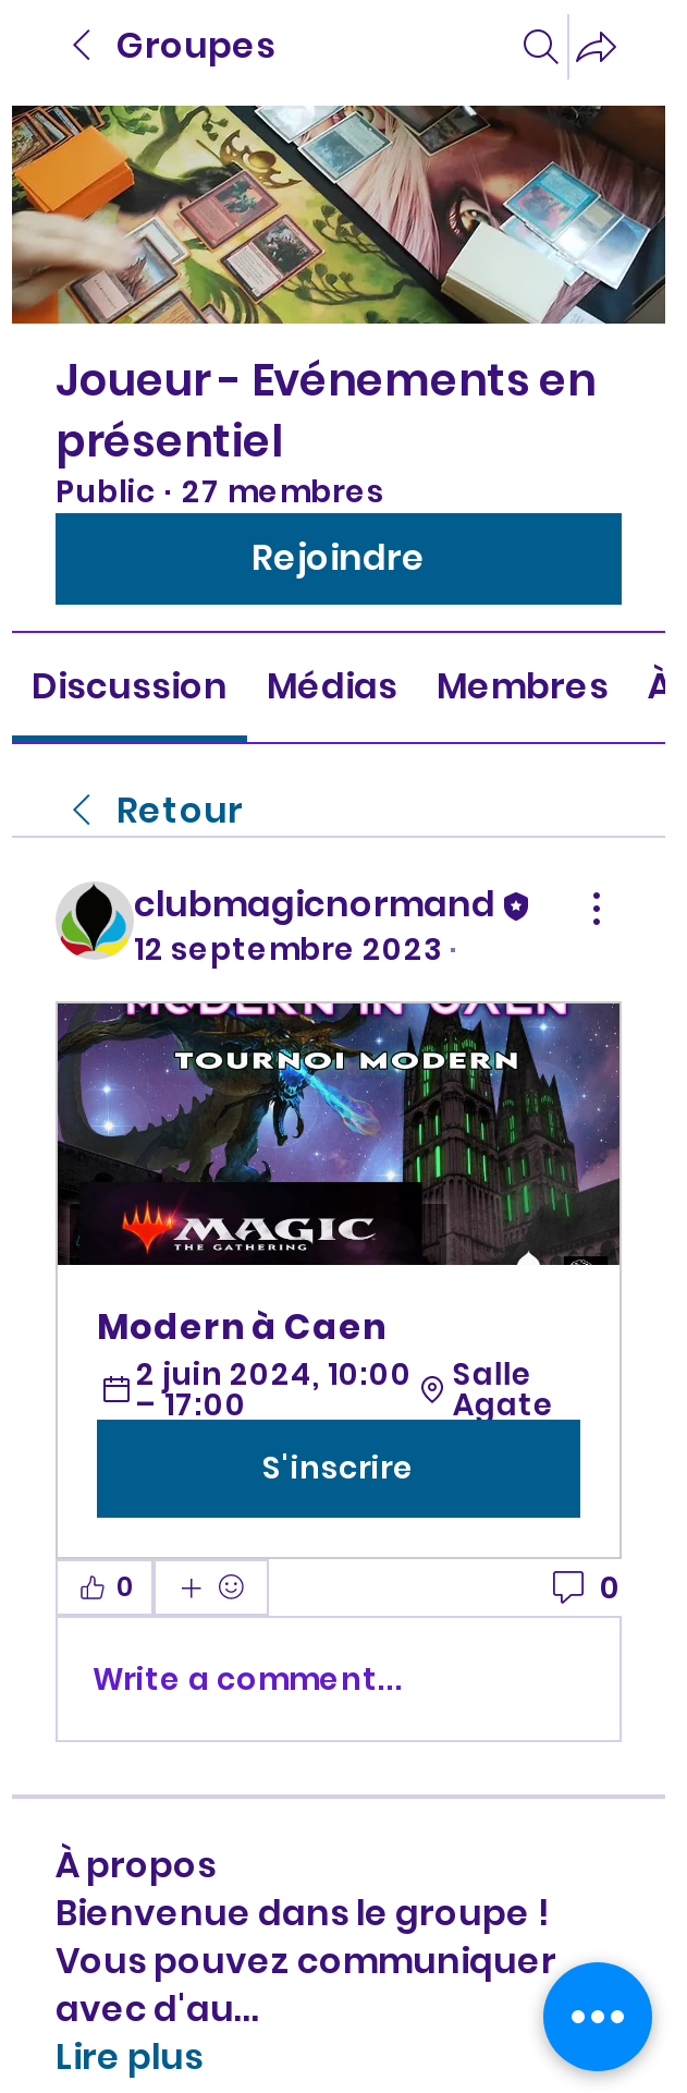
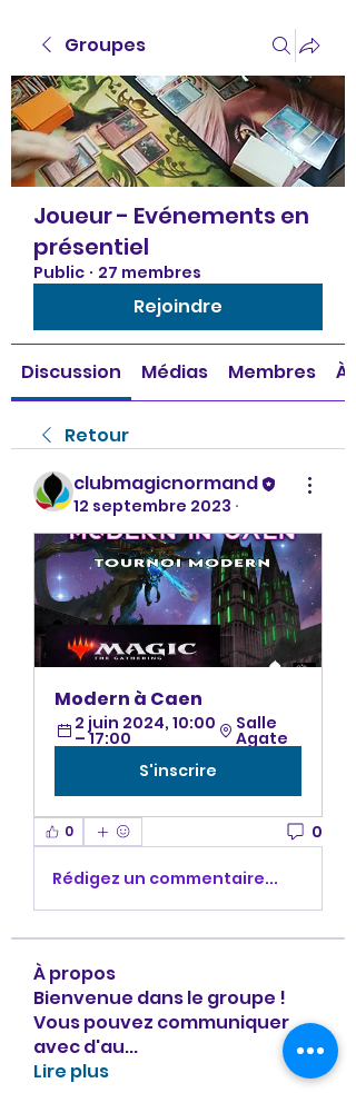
- Write a comment...
+ Rédigez un commentaire...
